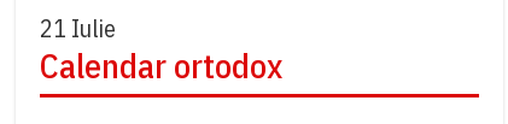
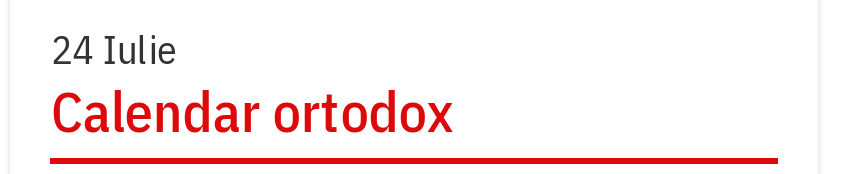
- 21 Iulie
+ 24 Iulie
